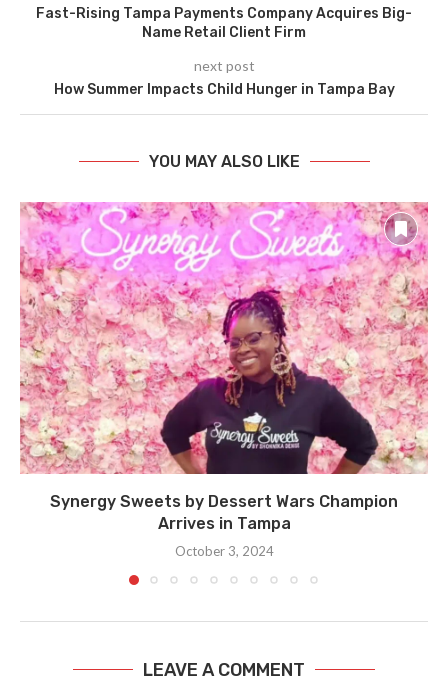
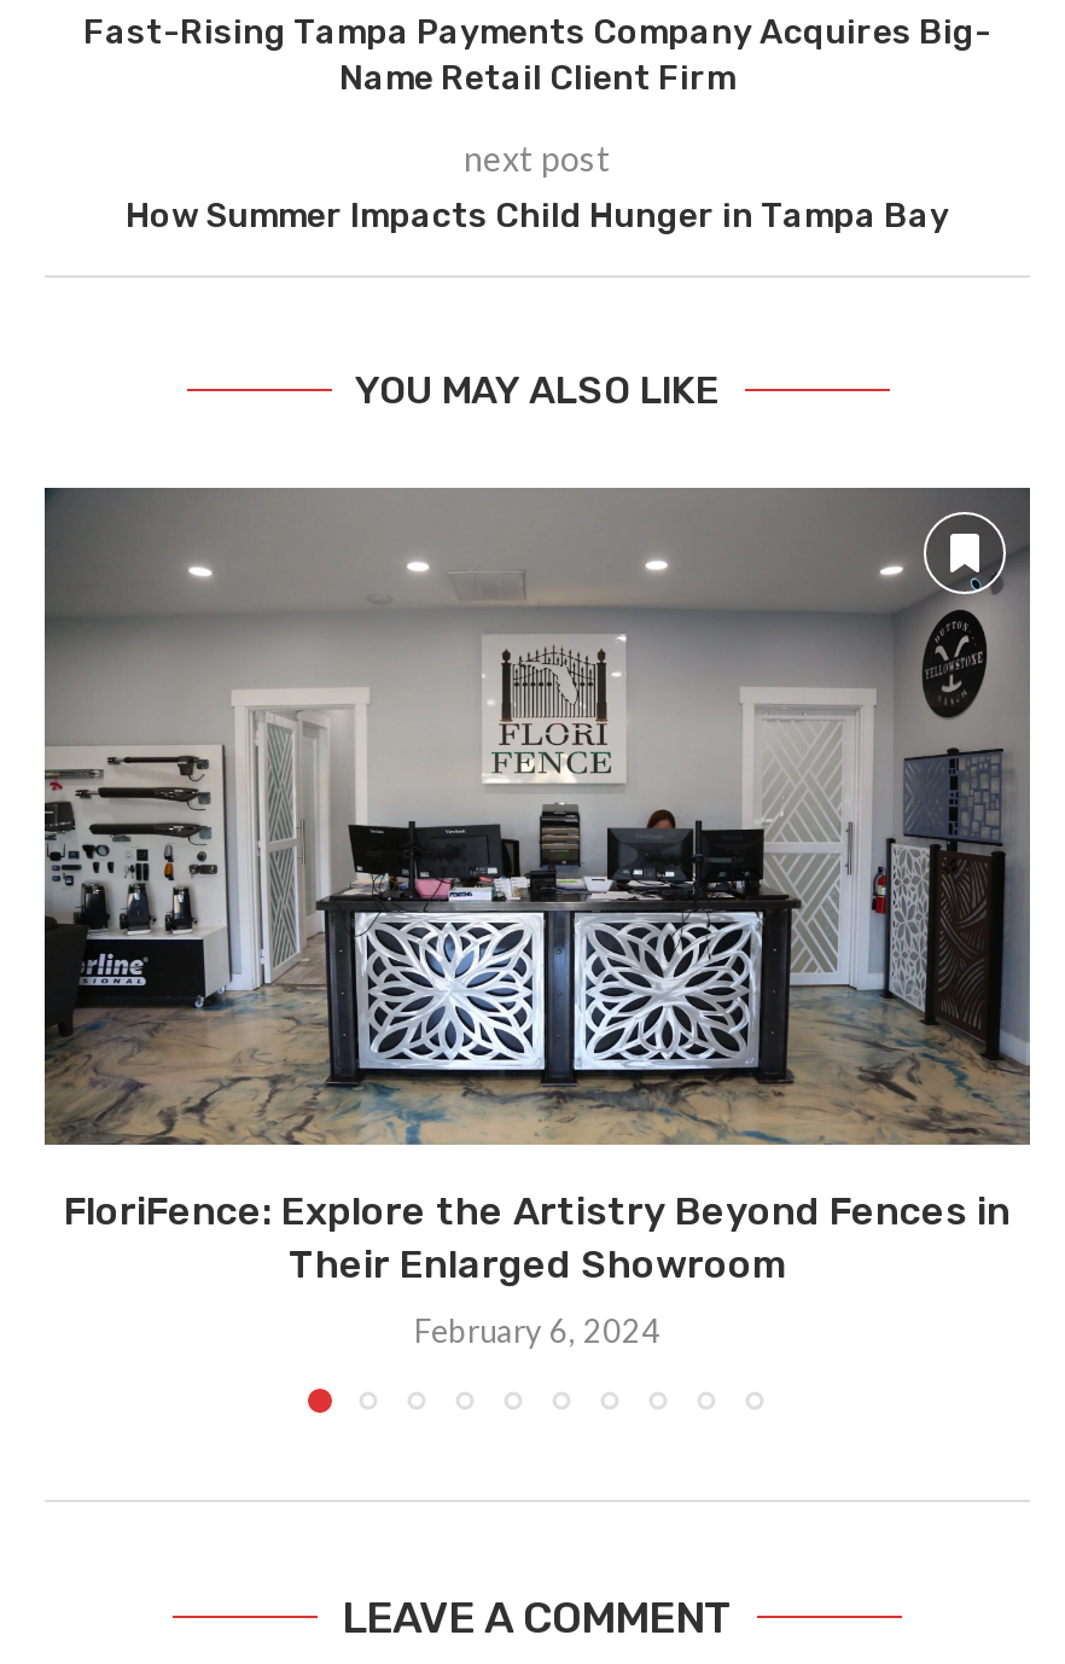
- [image]
- Synergy Sweets by Dessert Wars Champion
- Arrives in Tampa
+ [image]
+ FloriFence: Explore the Artistry Beyond Fences in
+ Their Enlarged Showroom

- October 3, 2024
+ February 6, 2024
